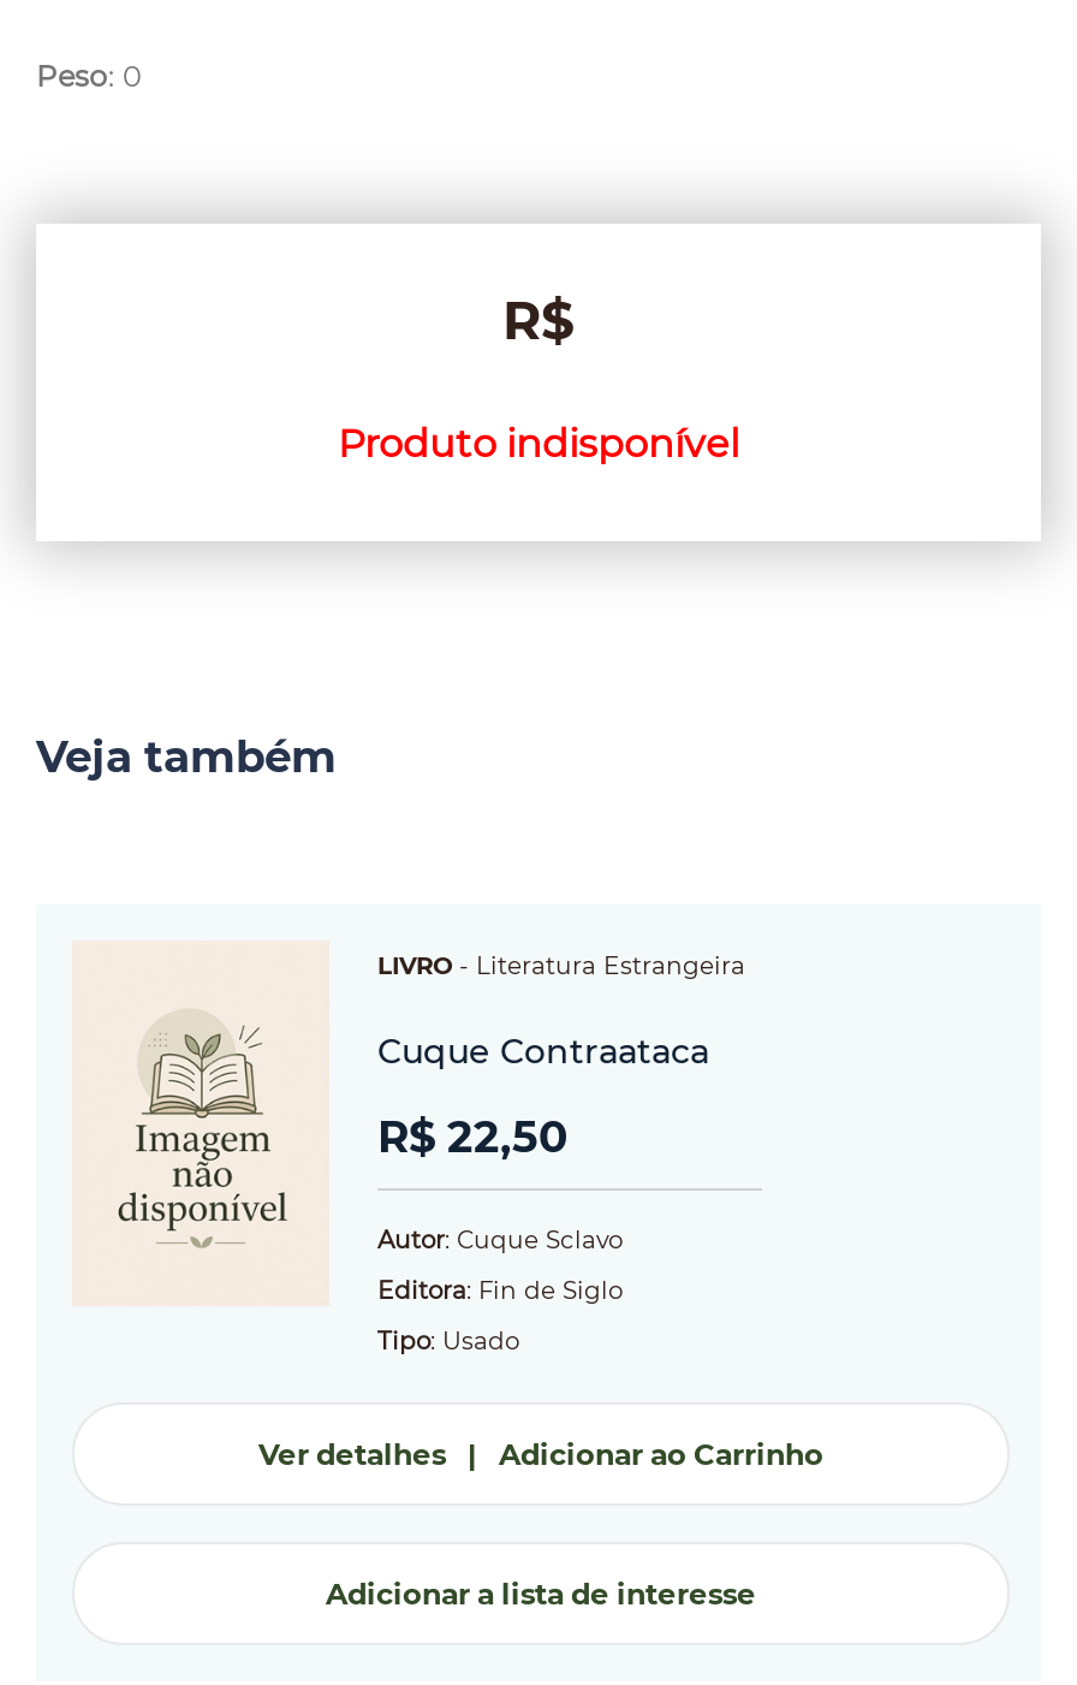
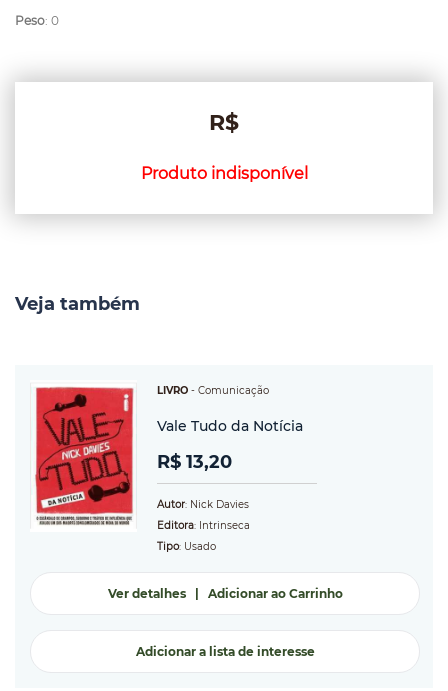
- [image]
- LIVRO - Literatura Estrangeira
+ [image]
+ LIVRO - Comunicação

- Cuque Contraataca
+ Vale Tudo da Notícia

- R$ 22,50
+ R$ 13,20

- Autor: Cuque Sclavo
+ Autor: Nick Davies

- Editora: Fin de Siglo
+ Editora: Intrinseca
